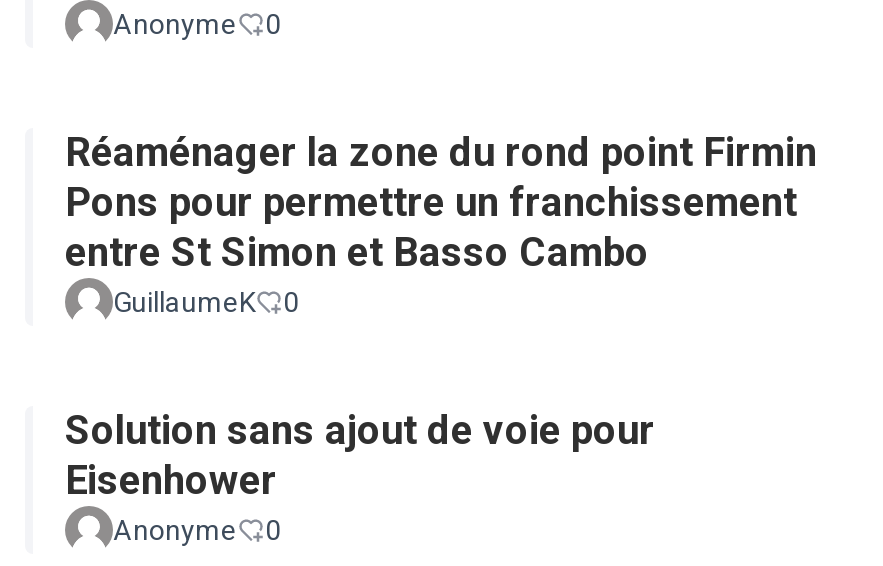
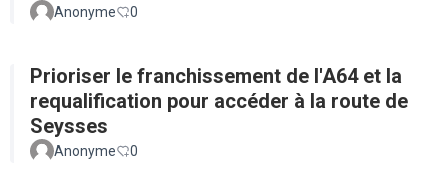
- Réaménager la zone du rond point Firmin
- Pons pour permettre un franchissement
- entre St Simon et Basso Cambo
- GuillaumeK
- 0
- Solution sans ajout de voie pour
- Eisenhower
+ Prioriser le franchissement de l'A64 et la
+ requalification pour accéder à la route de
+ Seysses
